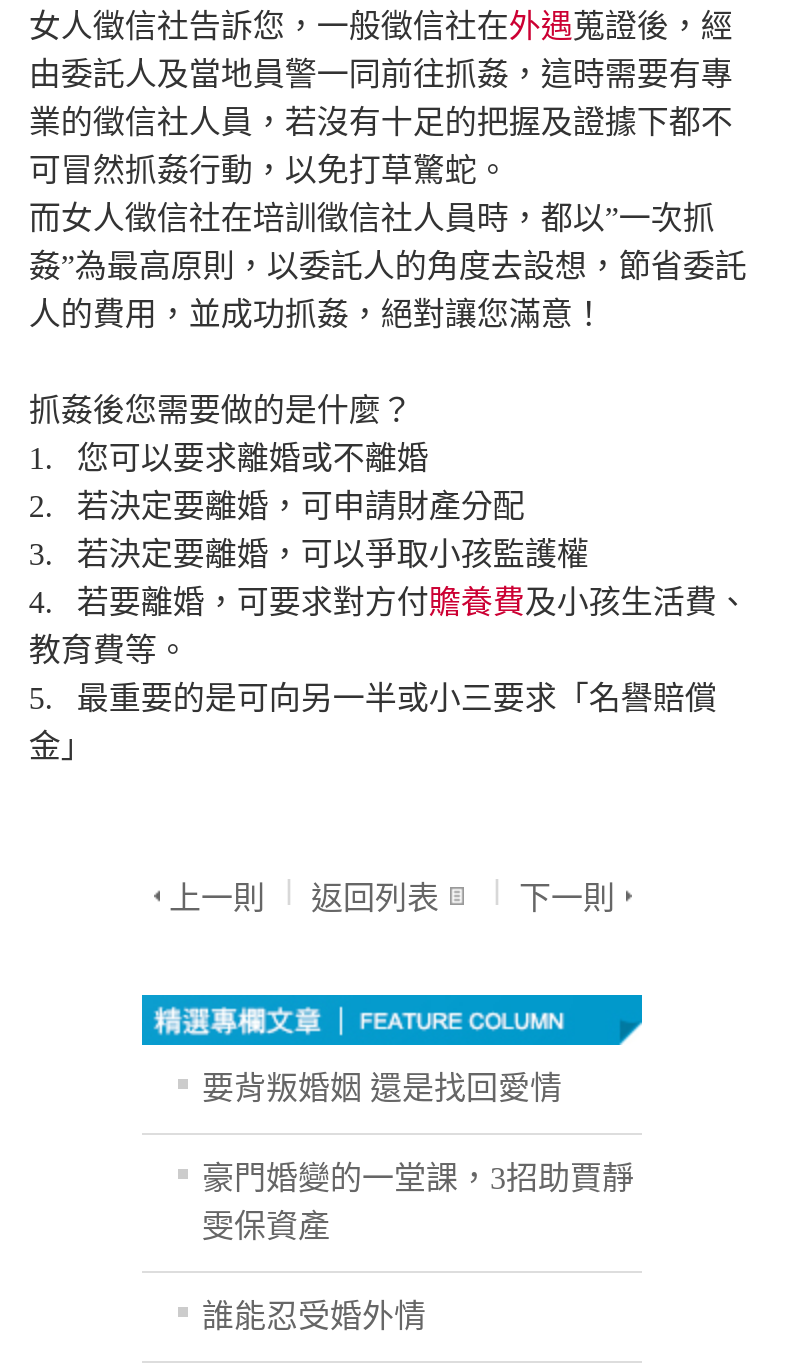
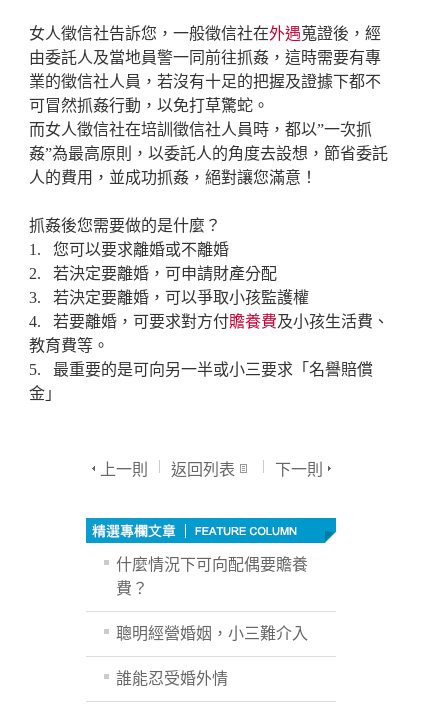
- 要背叛婚姻 還是找回愛情
+ 什麼情況下可向配偶要贍養
+ 費？

- 豪門婚變的一堂課，3招助賈靜
- 雯保資產
+ 聰明經營婚姻，小三難介入
